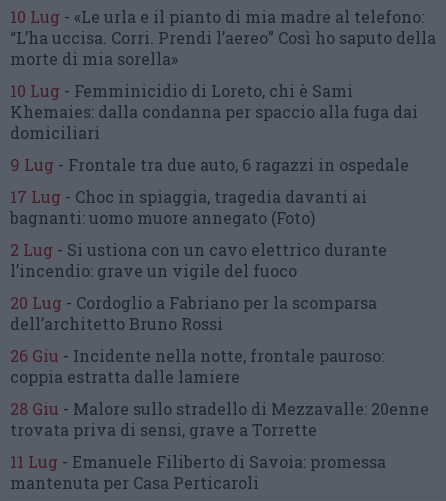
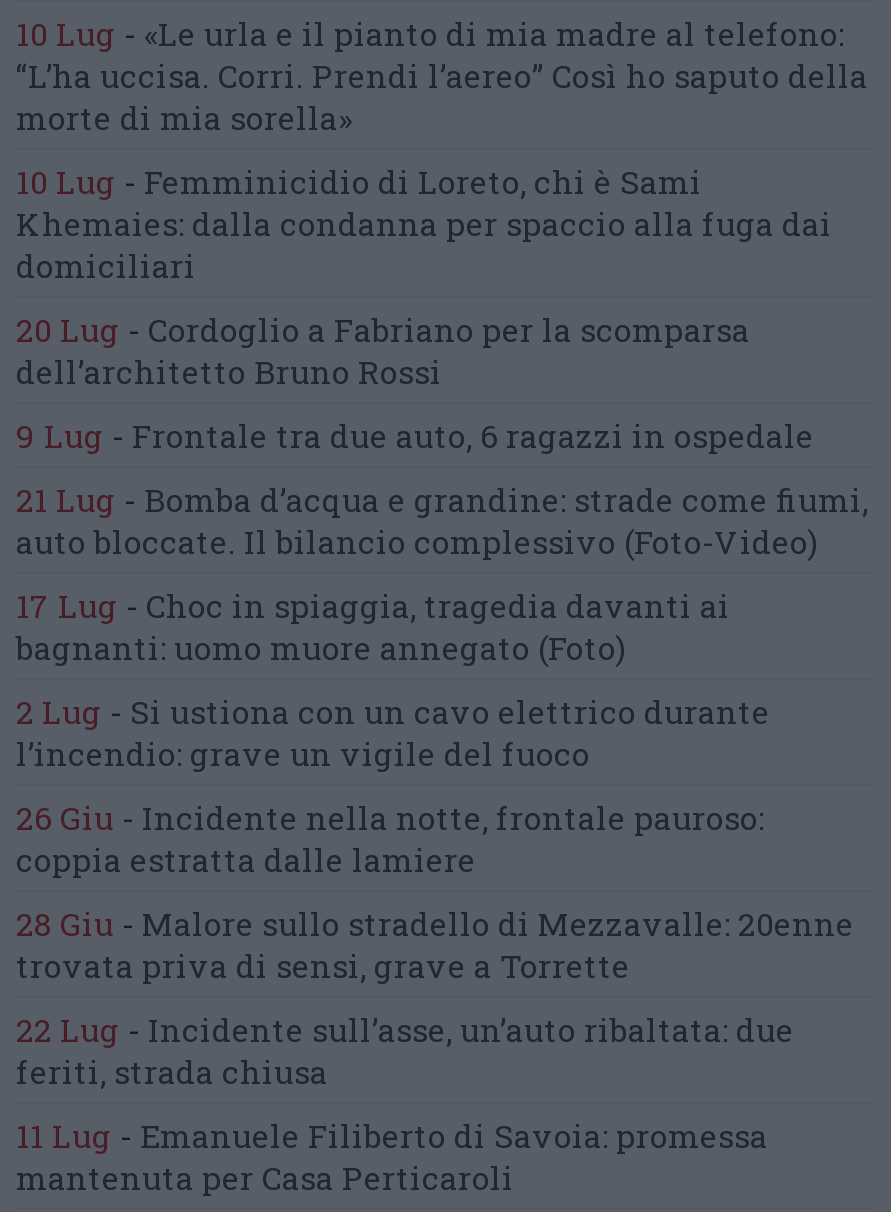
+ 21 Lug - Bomba d’acqua e grandine: strade come fiumi,
+ auto bloccate. Il bilancio complessivo (Foto-Video)

moved up: 20 Lug - Cordoglio a Fabriano per la scomparsa | dell’architetto Bruno Rossi

+ 22 Lug - Incidente sull’asse, un’auto ribaltata: due
+ feriti, strada chiusa
